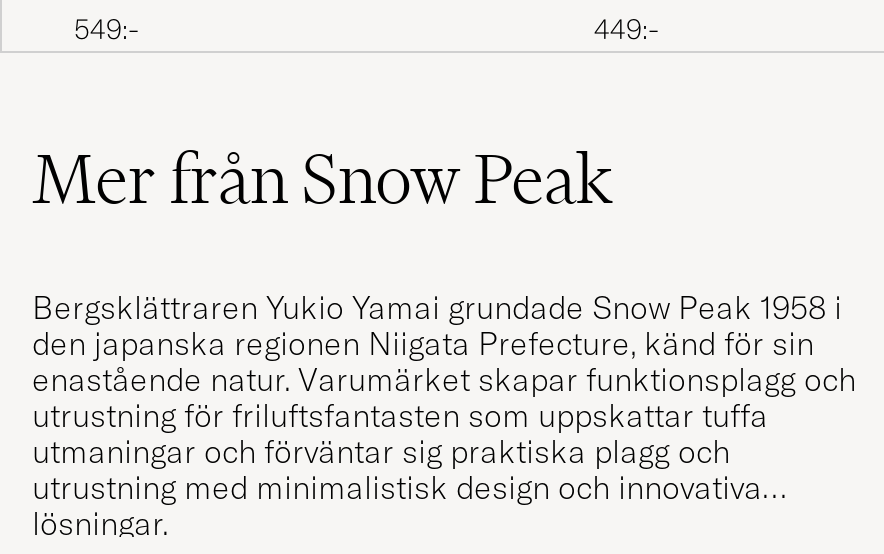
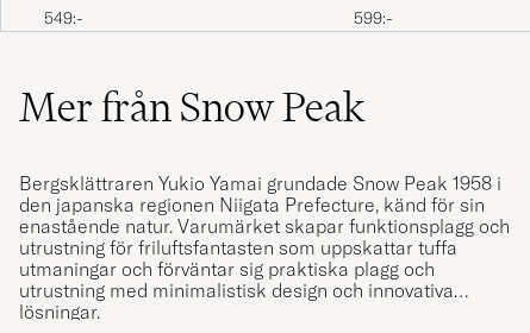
- 449:-
+ 599:-
